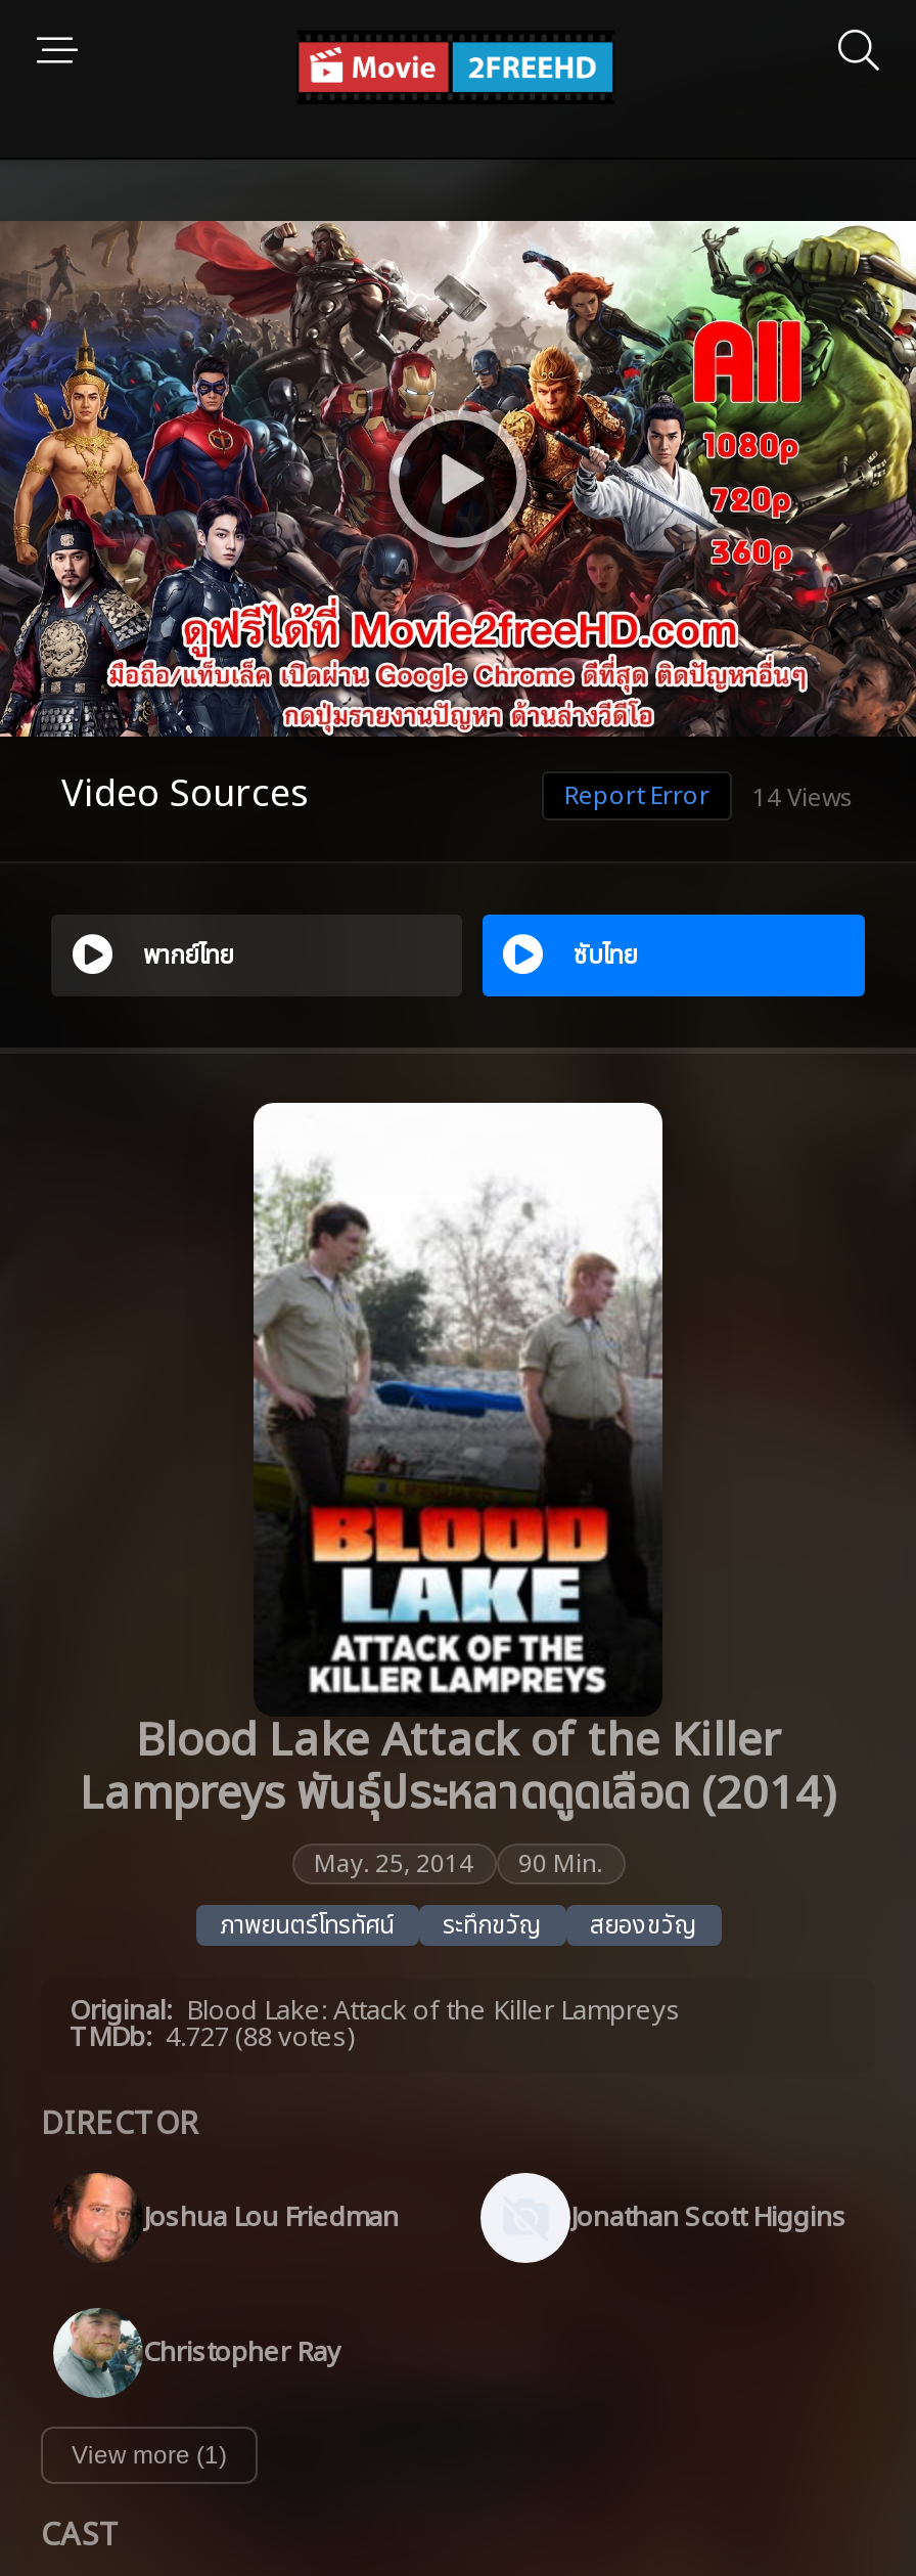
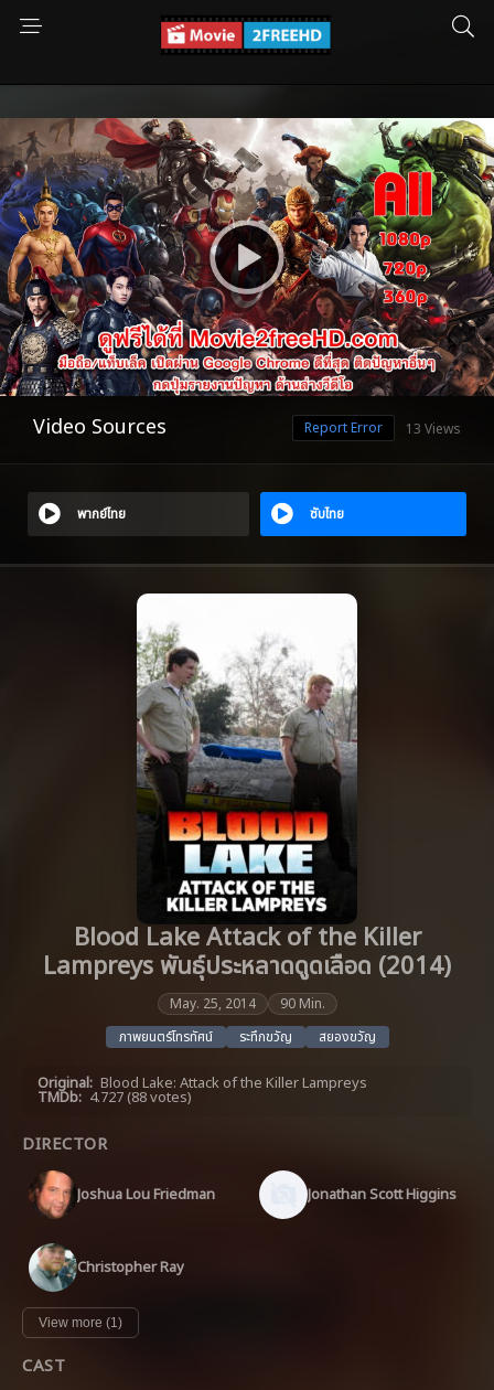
- Report Error 14 Views
+ Report Error 13 Views
